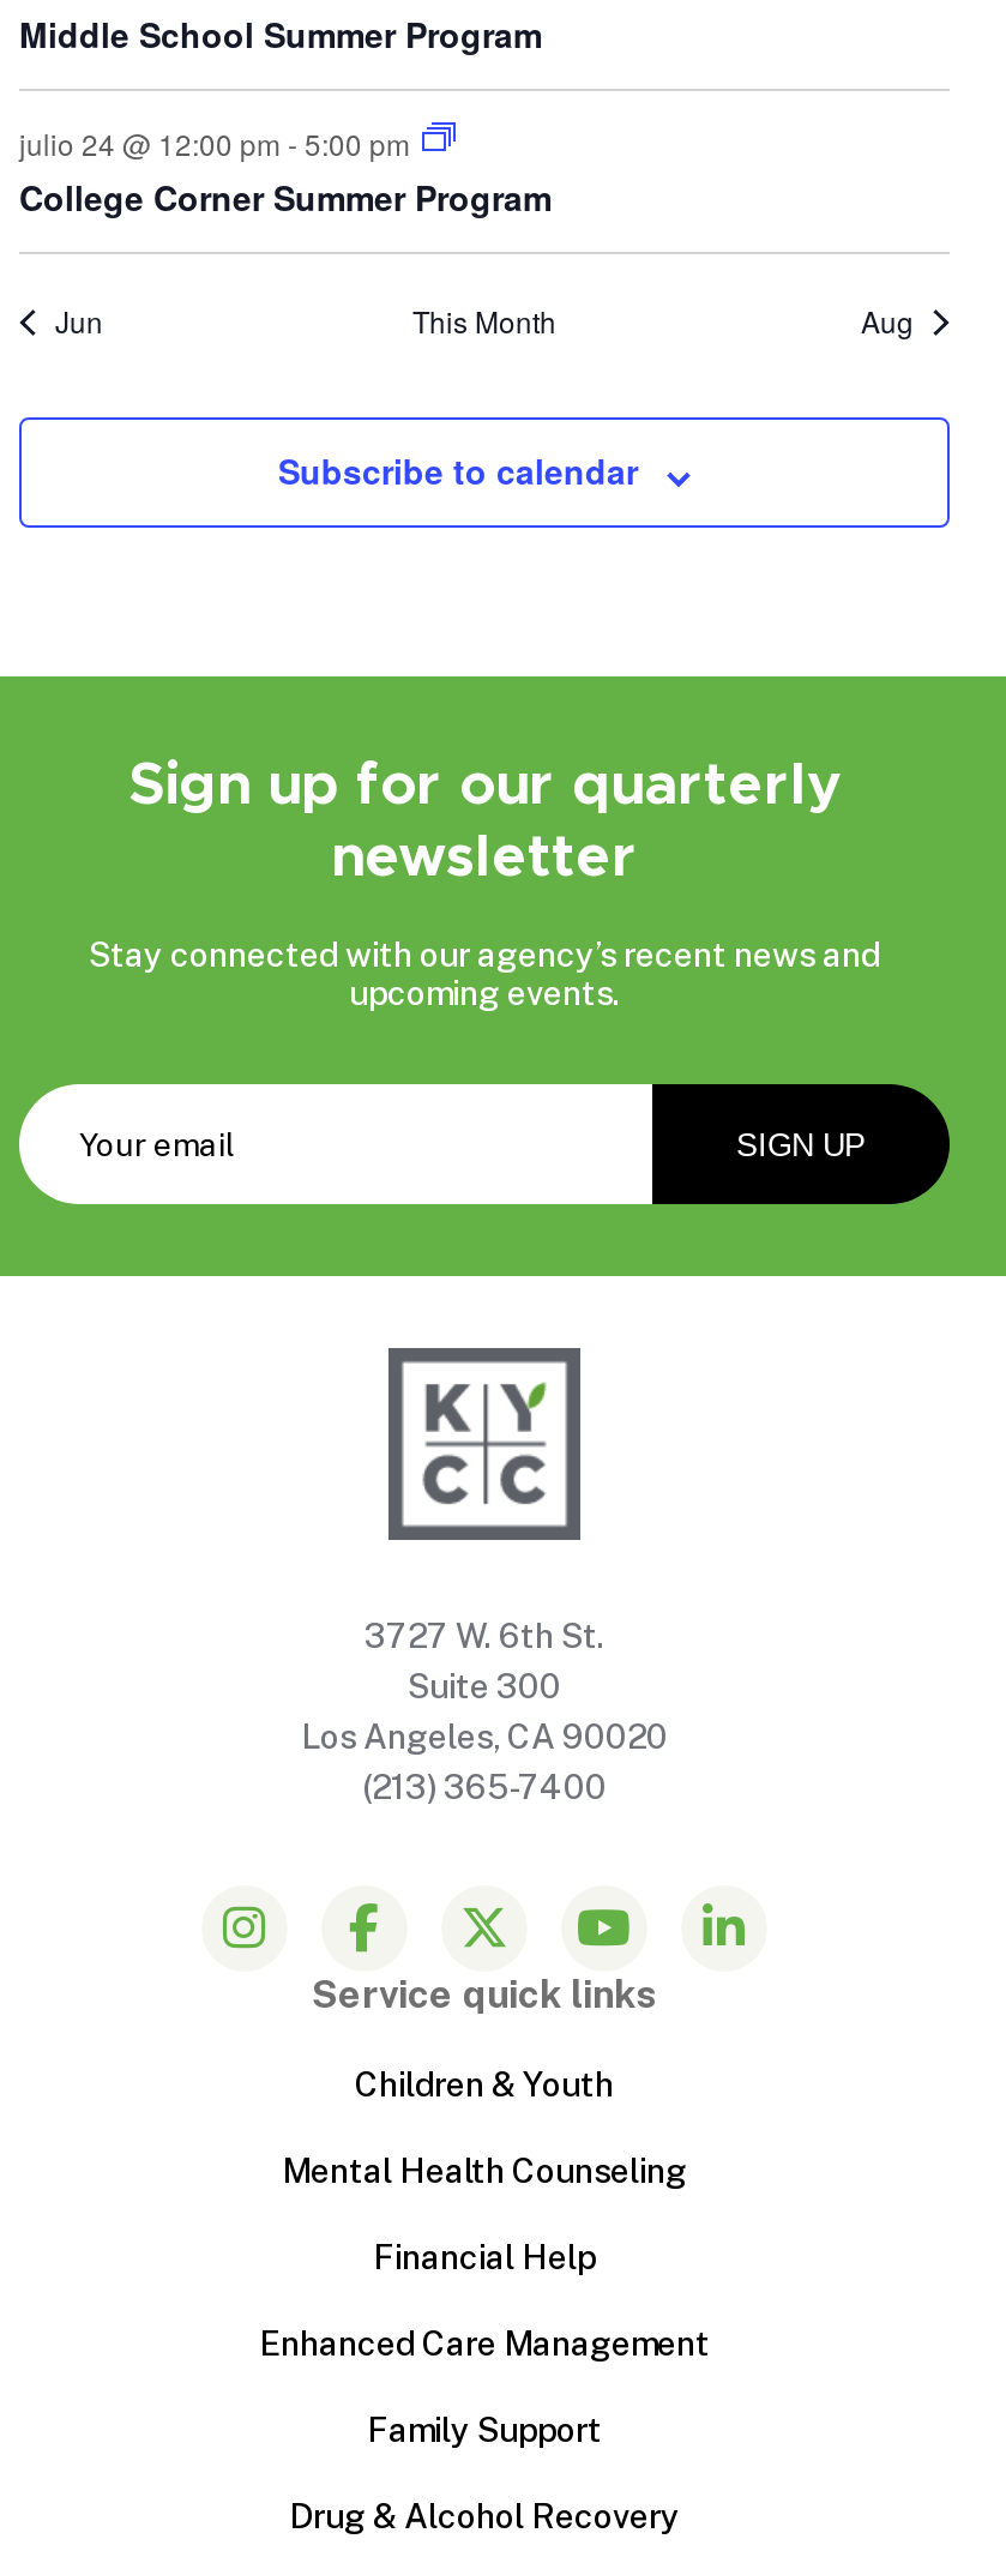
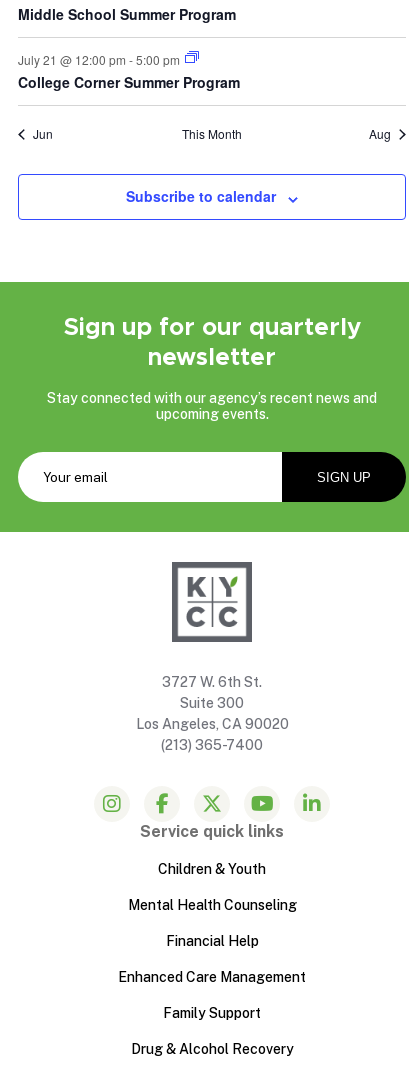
- julio 24 @ 12:00 pm - 5:00 pm
+ July 21 @ 12:00 pm - 5:00 pm
